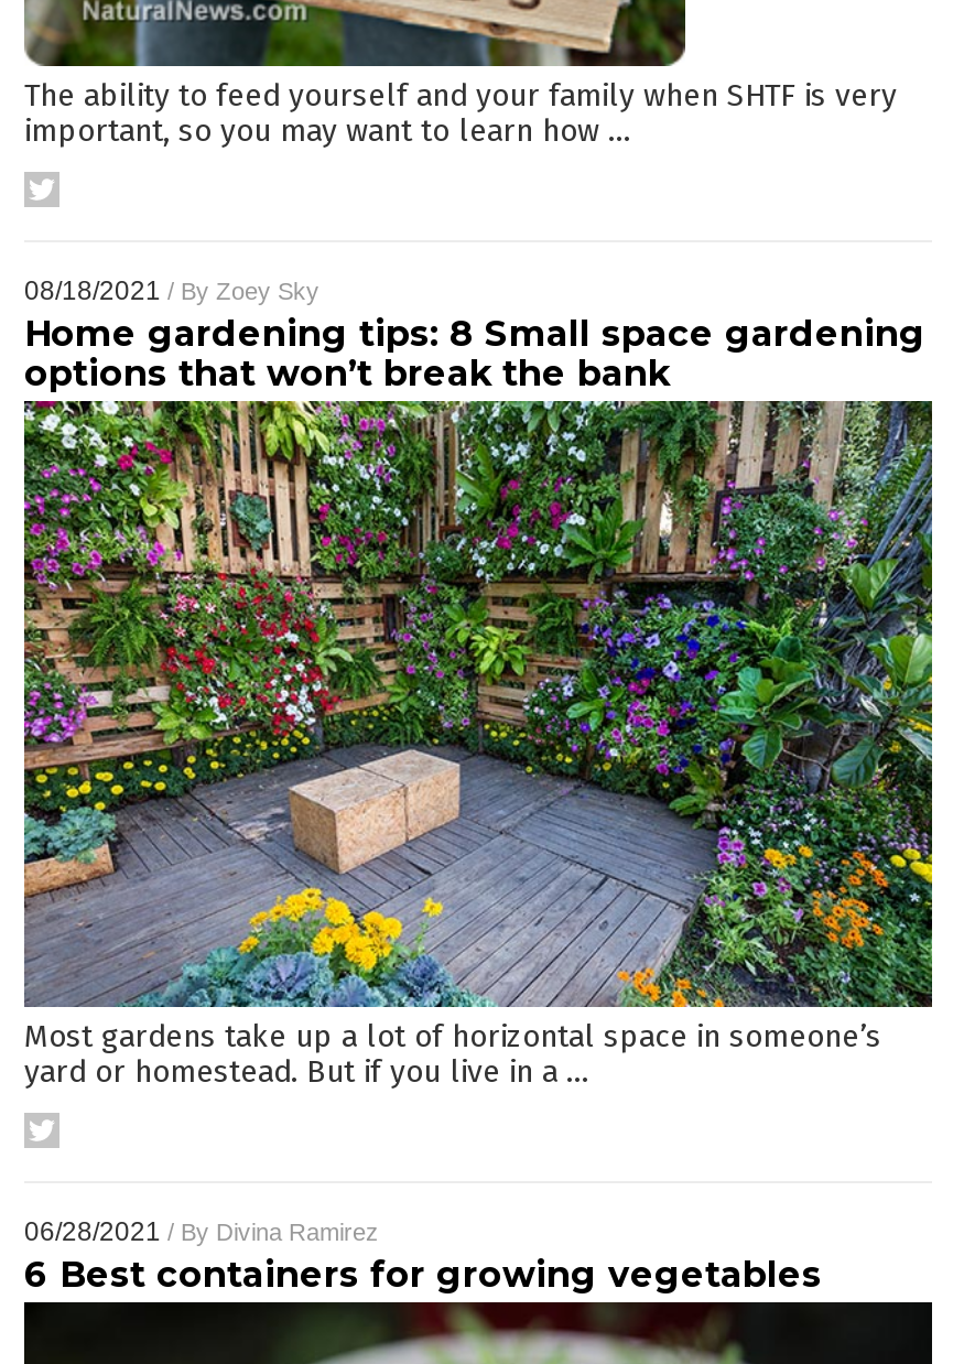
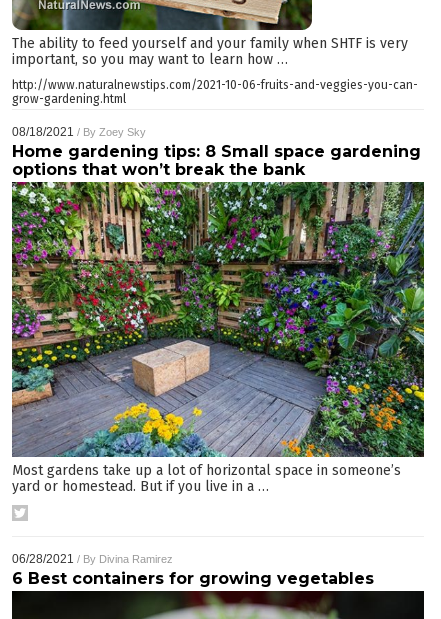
+ http://www.naturalnewstips.com/2021-10-06-fruits-and-veggies-you-can-
+ grow-gardening.html
